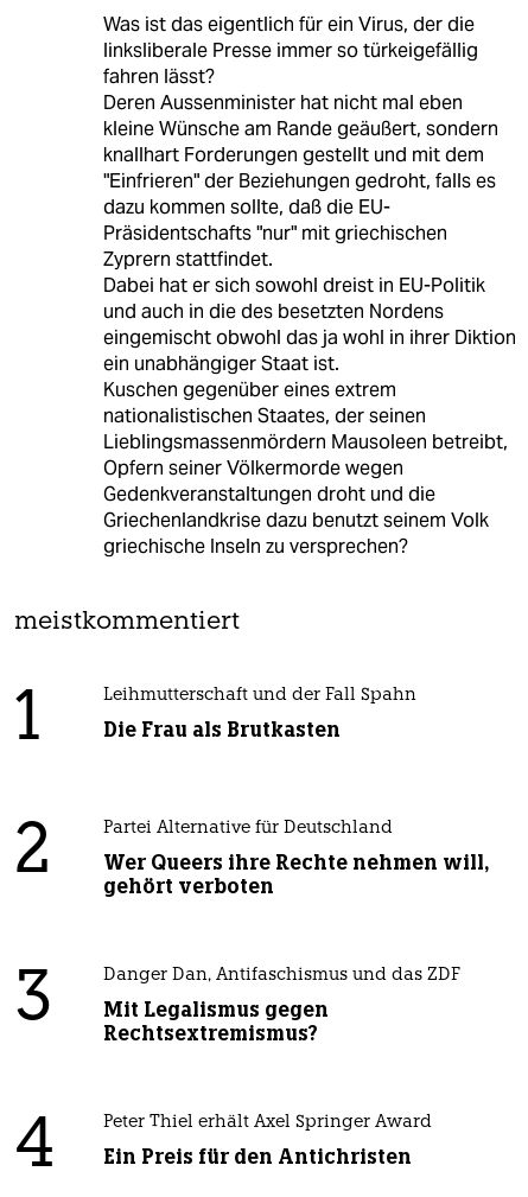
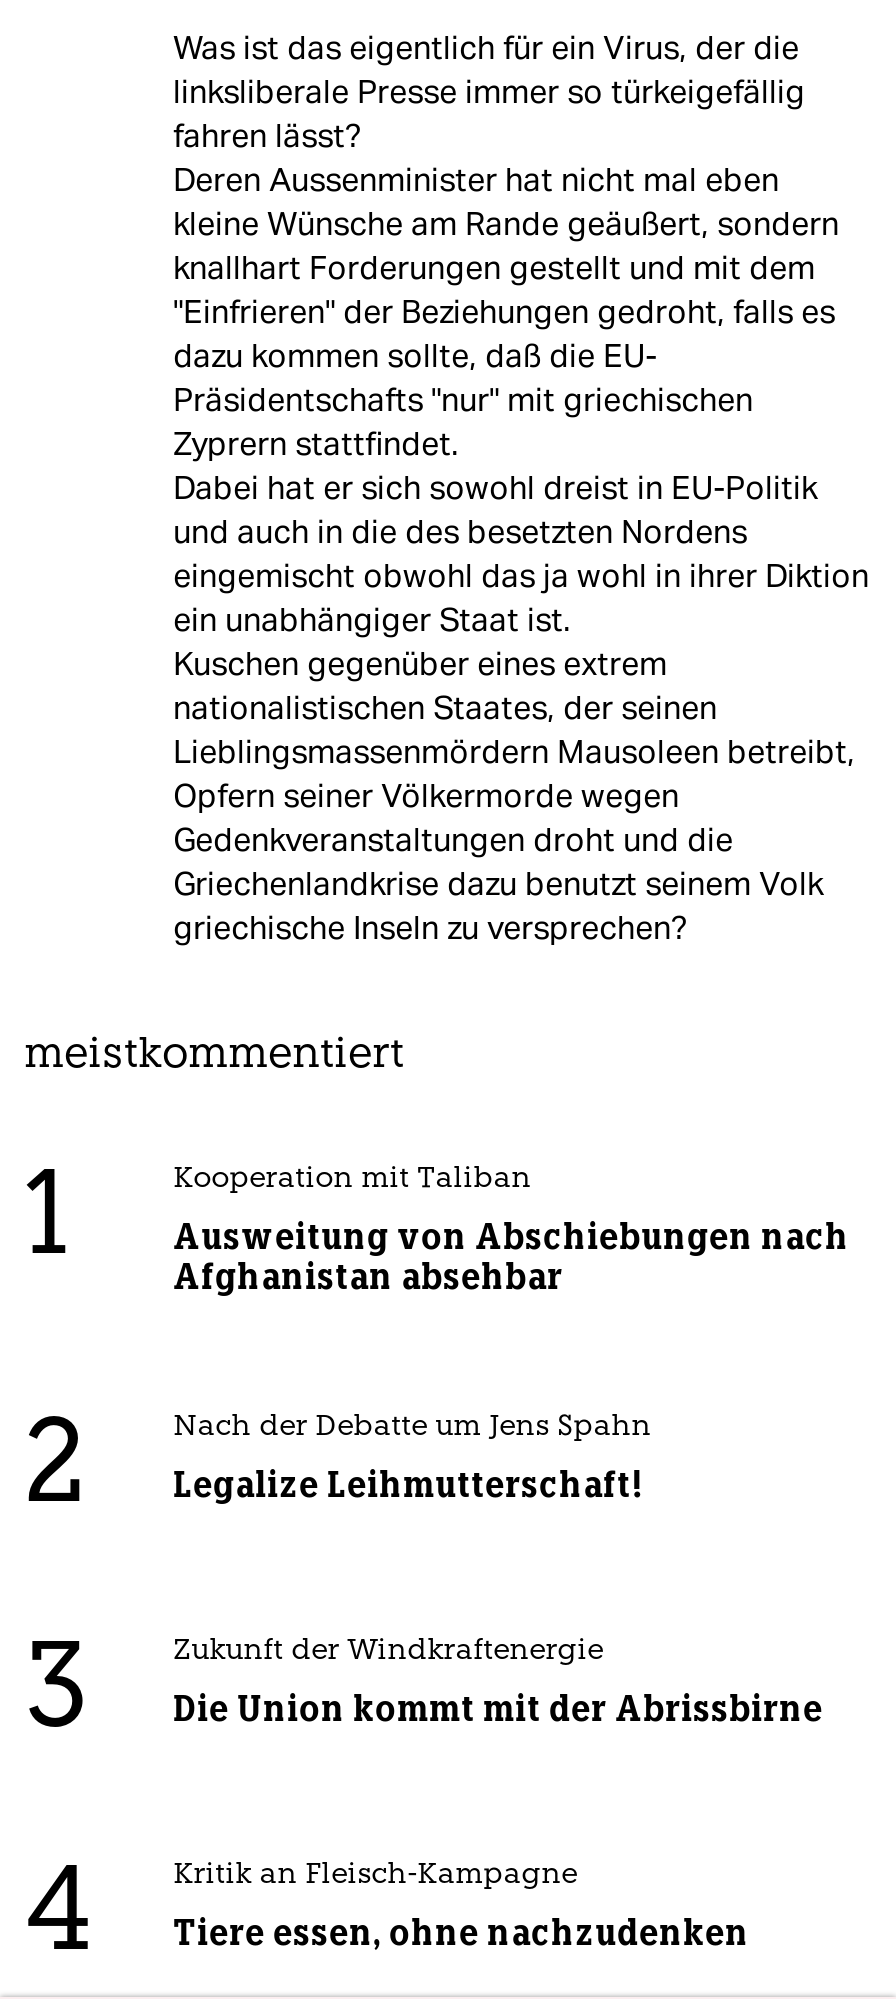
- Leihmutterschaft und der Fall Spahn
+ Kooperation mit Taliban

- Die Frau als Brutkasten
+ Ausweitung von Abschiebungen nach
+ Afghanistan absehbar

- Partei Alternative für Deutschland
+ Nach der Debatte um Jens Spahn

- Wer Queers ihre Rechte nehmen will,
- gehört verboten
+ Legalize Leihmutterschaft!

- Danger Dan, Antifaschismus und das ZDF
+ Zukunft der Windkraftenergie

- Mit Legalismus gegen
- Rechtsextremismus?
+ Die Union kommt mit der Abrissbirne

- Peter Thiel erhält Axel Springer Award
+ Kritik an Fleisch-Kampagne

- Ein Preis für den Antichristen
+ Tiere essen, ohne nachzudenken
